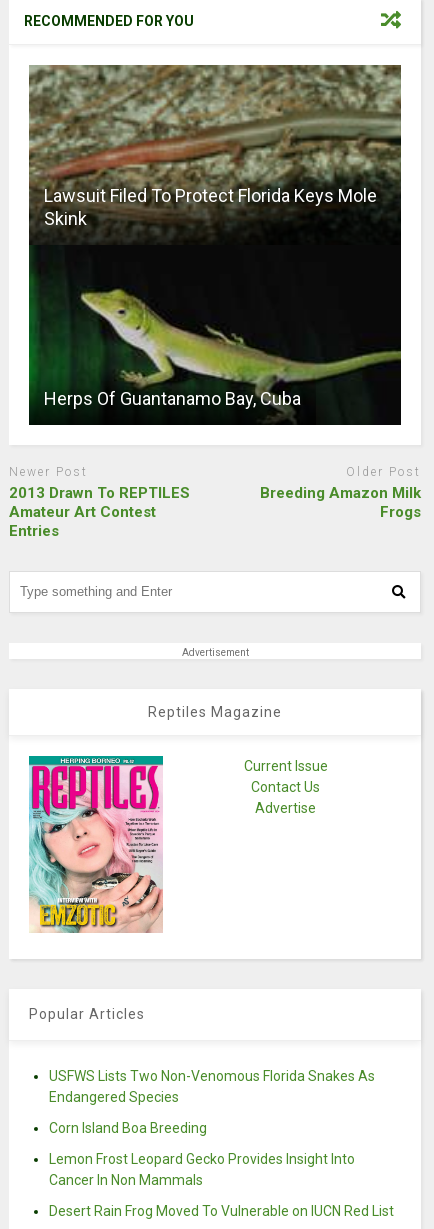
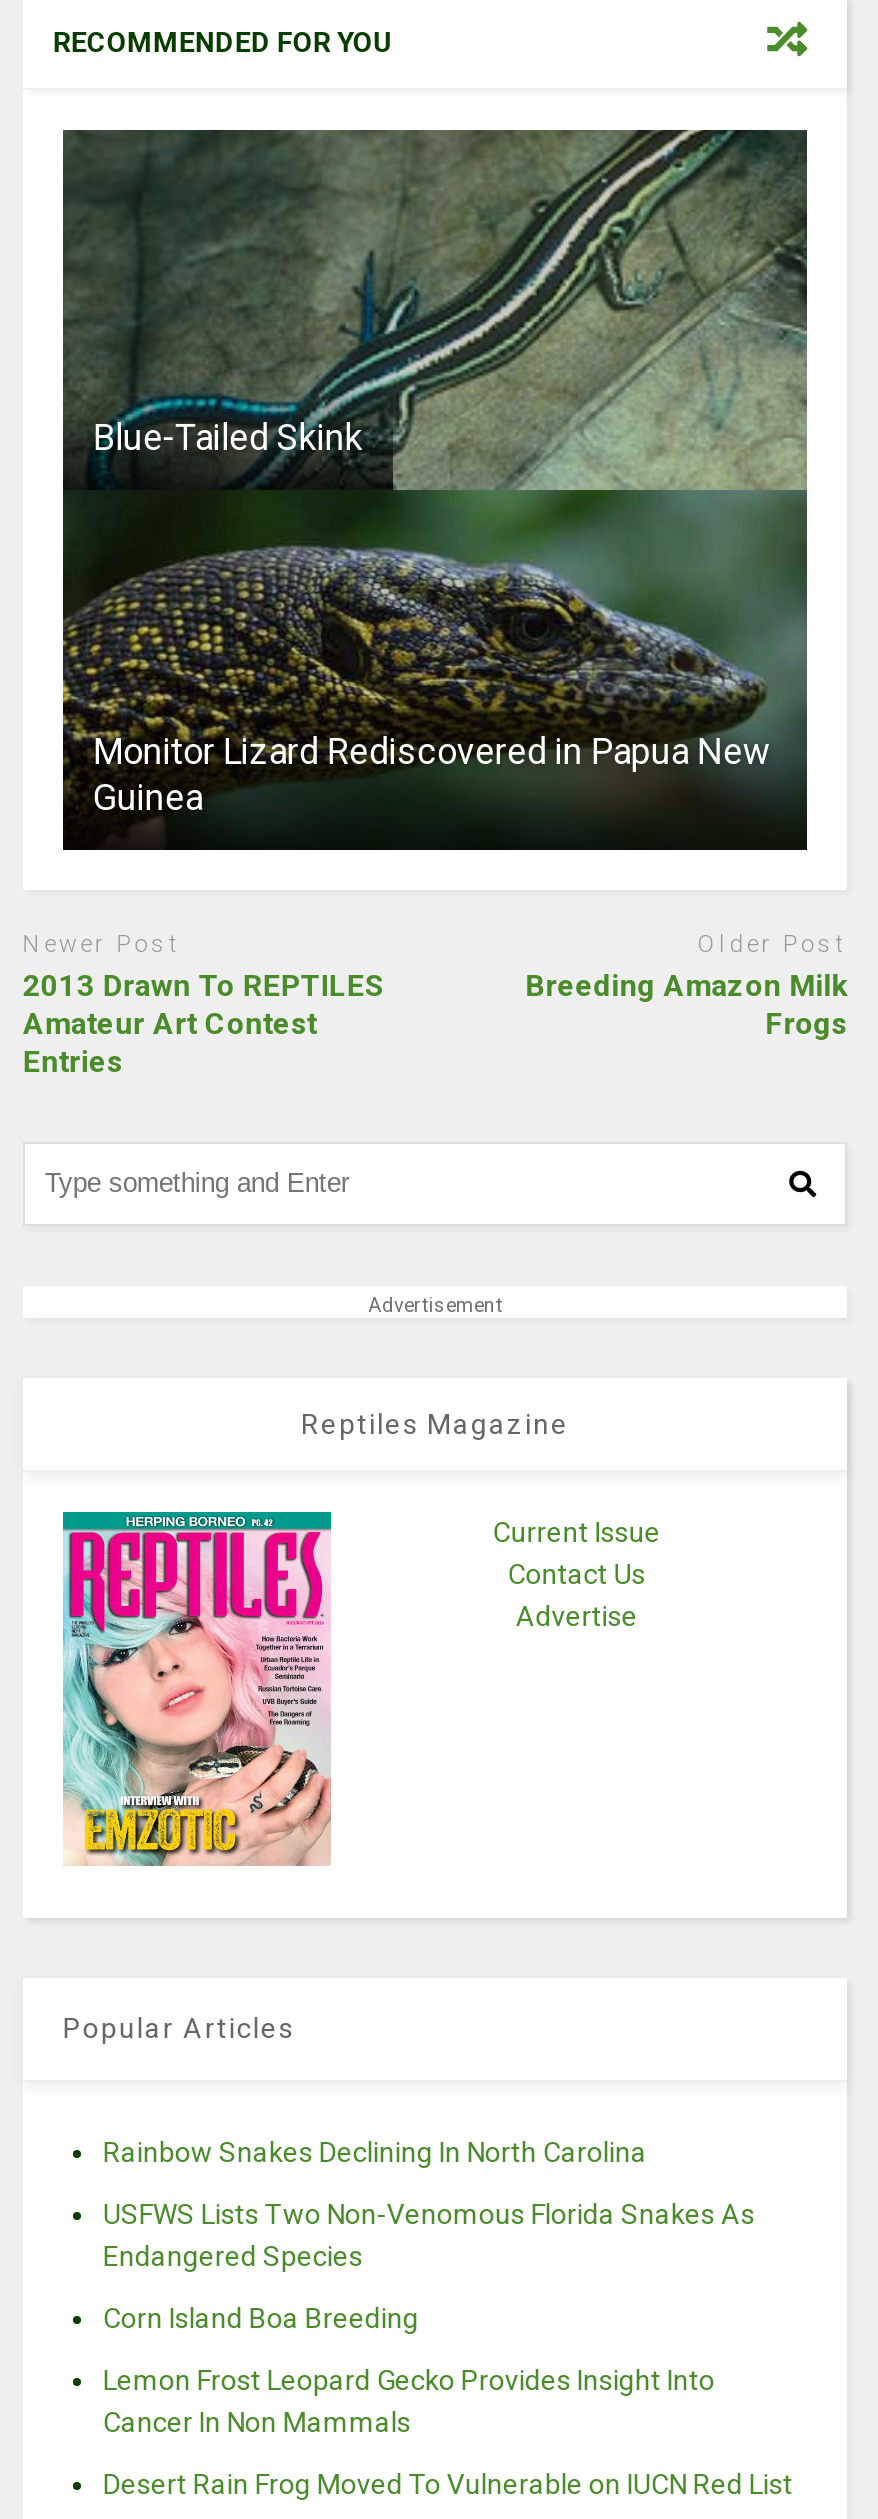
- [image]
- Lawsuit Filed To Protect Florida Keys Mole
- Skink
+ [image]
+ Blue-Tailed Skink

- Herps Of Guantanamo Bay, Cuba
+ Monitor Lizard Rediscovered in Papua New
+ Guinea

+ Rainbow Snakes Declining In North Carolina
